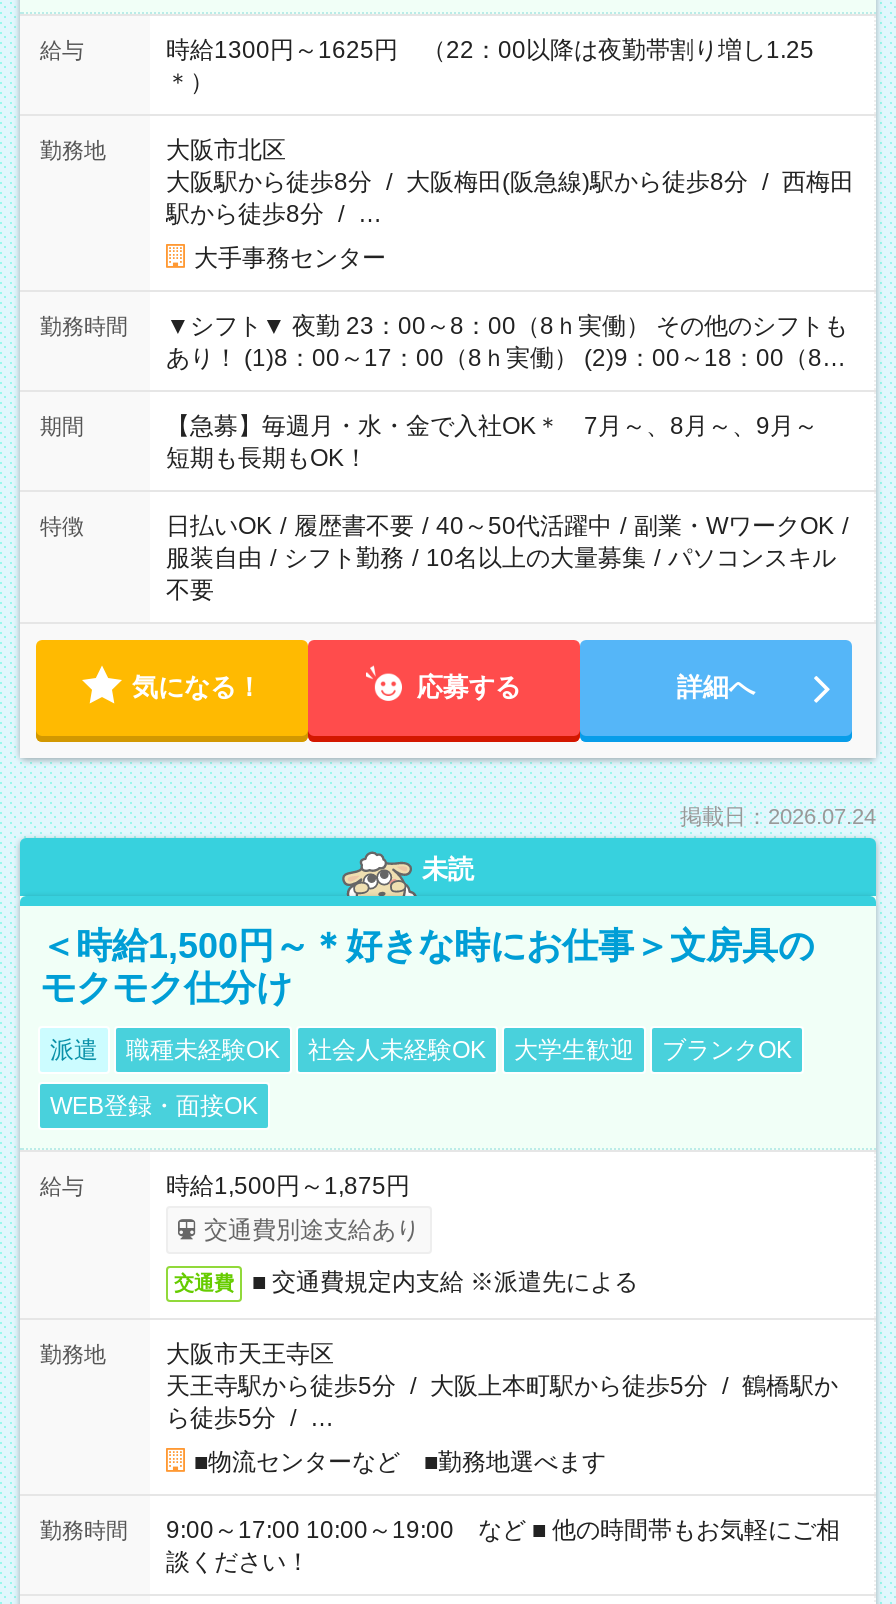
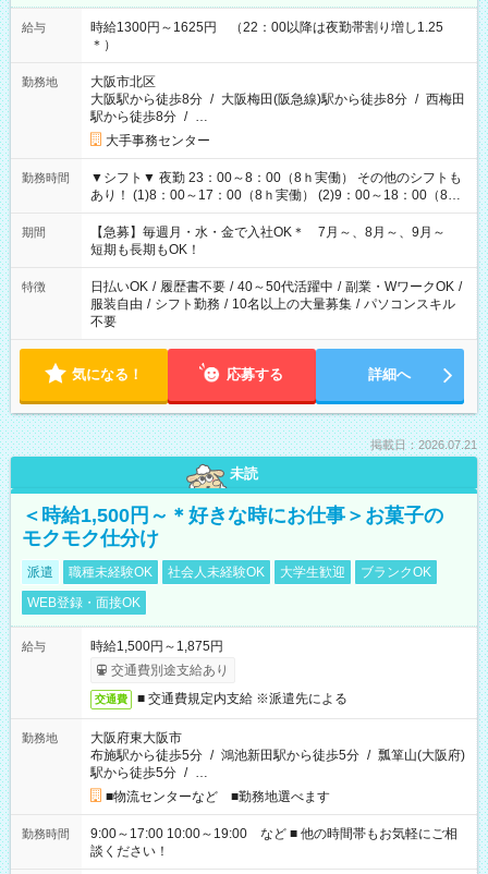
- 掲載日：2026.07.24
+ 掲載日：2026.07.21

- ＜時給1,500円～＊好きな時にお仕事＞文房具の
+ ＜時給1,500円～＊好きな時にお仕事＞お菓子の

- 大阪市天王寺区
- 天王寺駅から徒歩5分 / 大阪上本町駅から徒歩5分 / 鶴橋駅か
- ら徒歩5分 / …
+ 大阪府東大阪市
+ 布施駅から徒歩5分 / 鴻池新田駅から徒歩5分 / 瓢箪山(大阪府)
+ 駅から徒歩5分 / …
